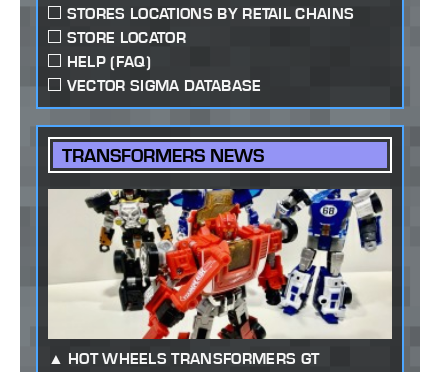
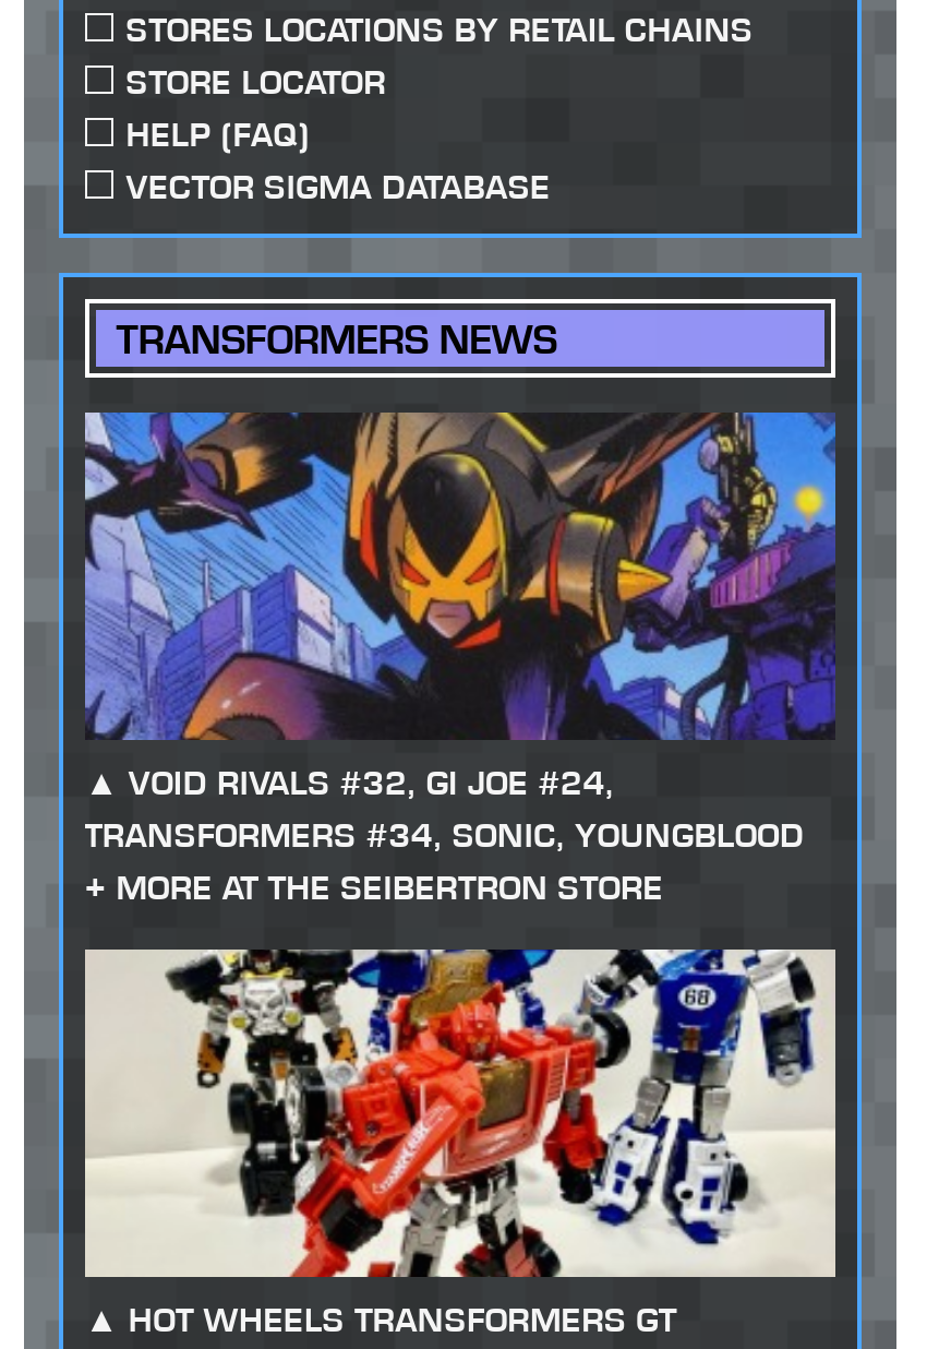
+ [image]
+ VOID RIVALS #32, GI JOE #24,
+ TRANSFORMERS #34, SONIC, YOUNGBLOOD
+ + MORE AT THE SEIBERTRON STORE
